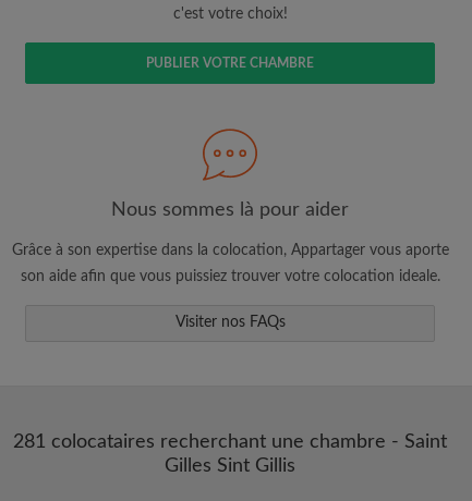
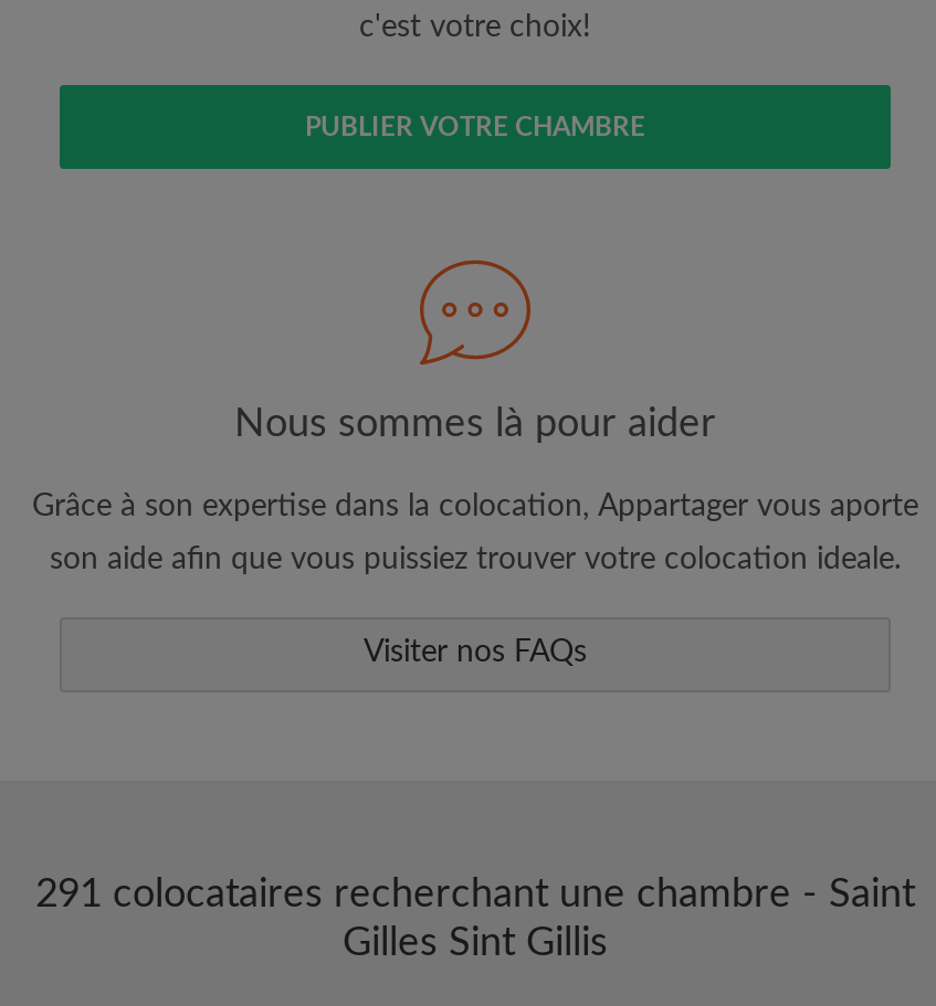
- 281 colocataires recherchant une chambre - Saint
+ 291 colocataires recherchant une chambre - Saint
